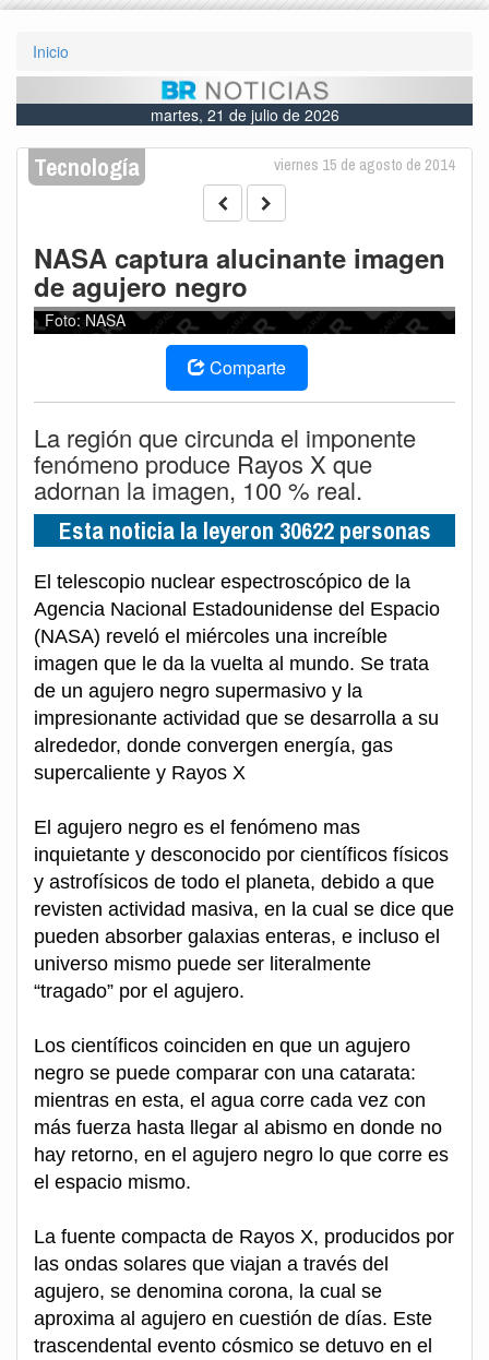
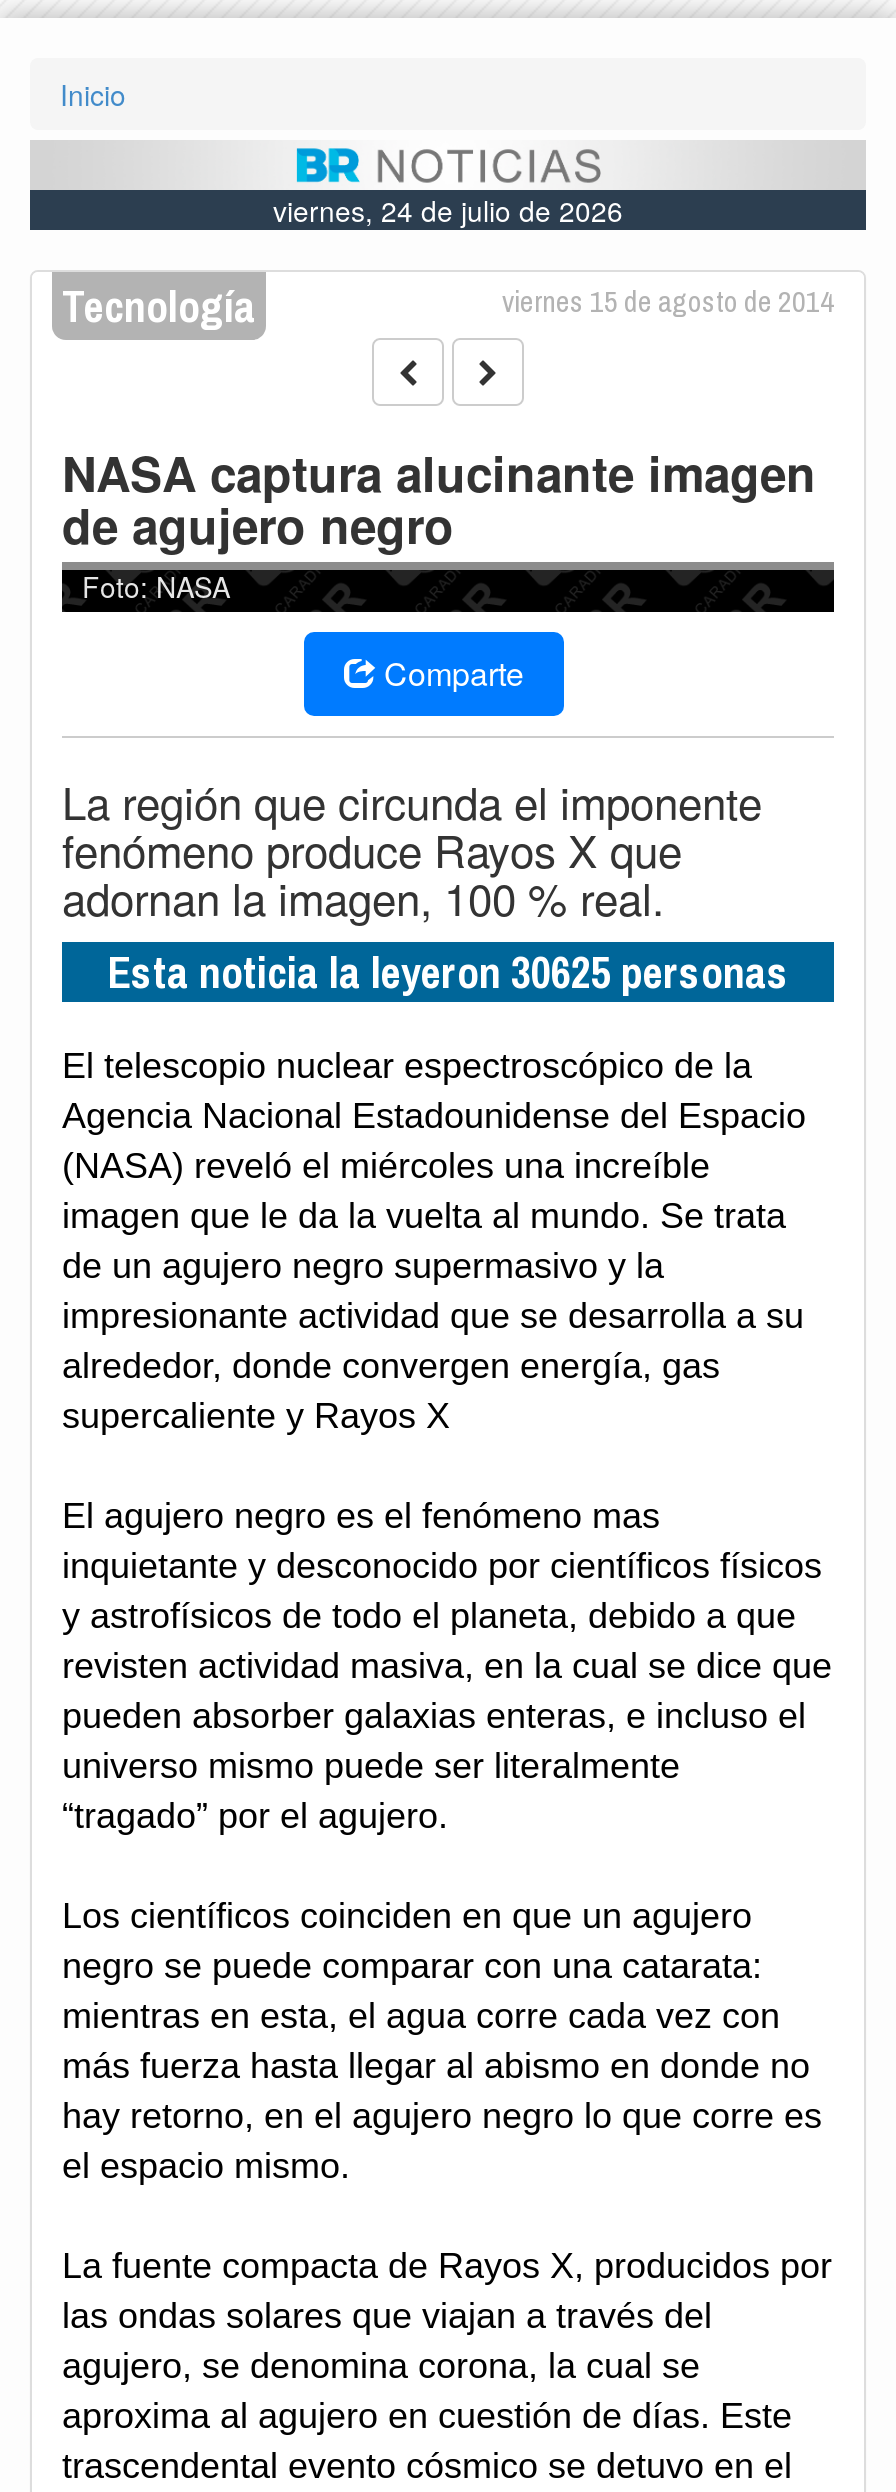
- martes, 21 de julio de 2026
+ viernes, 24 de julio de 2026

- Esta noticia la leyeron 30622 personas
+ Esta noticia la leyeron 30625 personas
